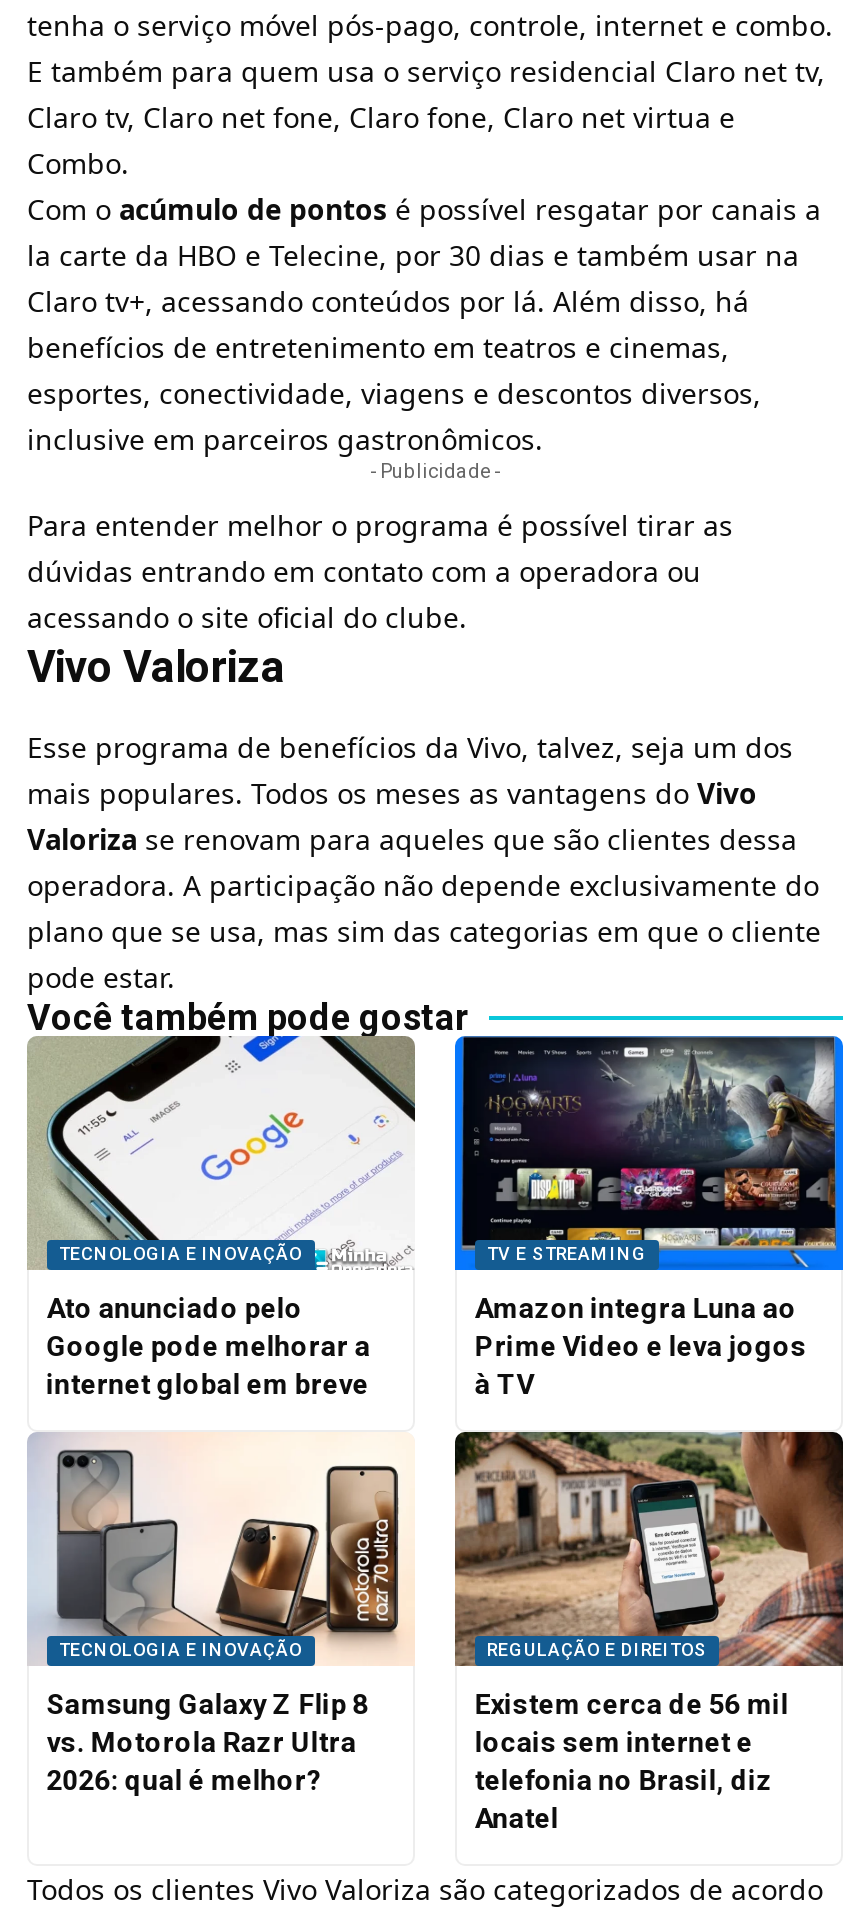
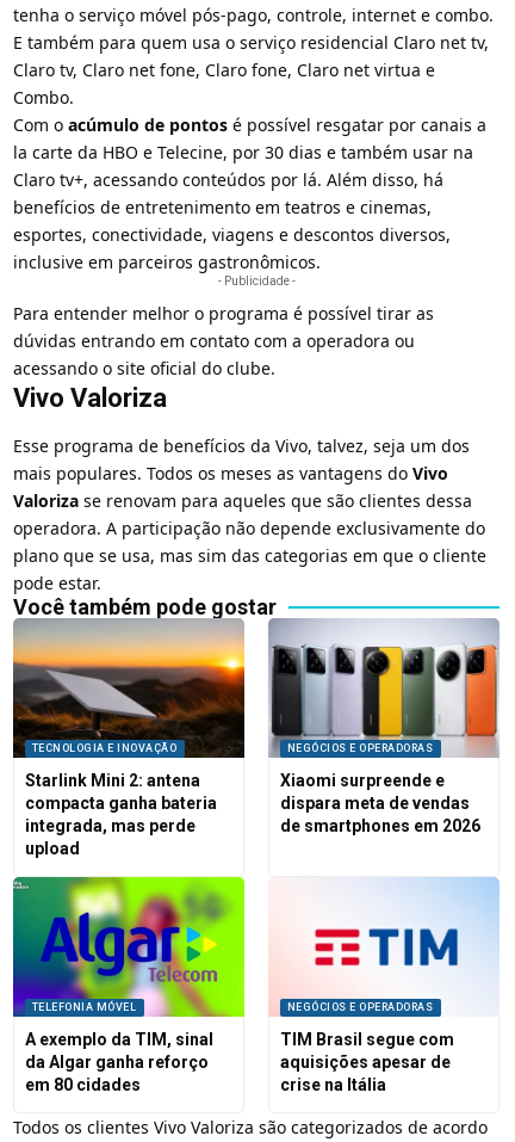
- [image]
- Ato anunciado pelo
- Google pode melhorar a
- internet global em breve
+ [image]
+ Starlink Mini 2: antena
+ compacta ganha bateria
+ integrada, mas perde
+ upload

- [image]
- TV E STREAMING
+ [image]
+ NEGÓCIOS E OPERADORAS

- Amazon integra Luna ao
- Prime Video e leva jogos
- à TV
+ Xiaomi surpreende e
+ dispara meta de vendas
+ de smartphones em 2026

- [image]
- TECNOLOGIA E INOVAÇÃO
+ [image]
+ TELEFONIA MÓVEL

- [image]
- REGULAÇÃO E DIREITOS
+ [image]
+ NEGÓCIOS E OPERADORAS

- Samsung Galaxy Z Flip 8
- vs. Motorola Razr Ultra
- 2026: qual é melhor?
+ A exemplo da TIM, sinal
+ da Algar ganha reforço
+ em 80 cidades

- Existem cerca de 56 mil
- locais sem internet e
- telefonia no Brasil, diz
- Anatel
+ TIM Brasil segue com
+ aquisições apesar de
+ crise na Itália
